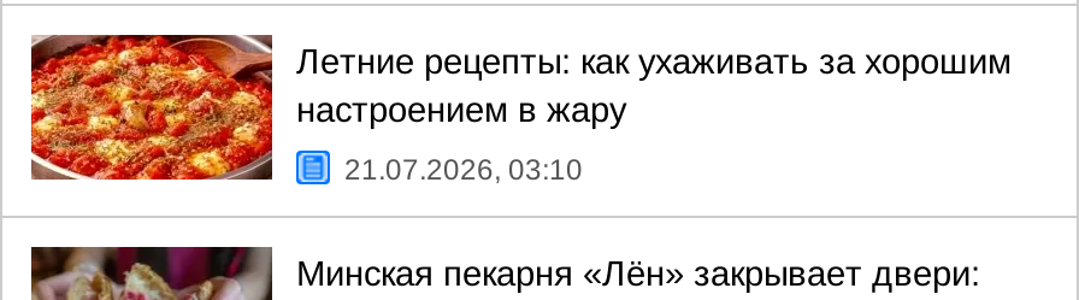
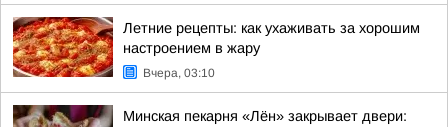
- 21.07.2026, 03:10
+ Вчера, 03:10
